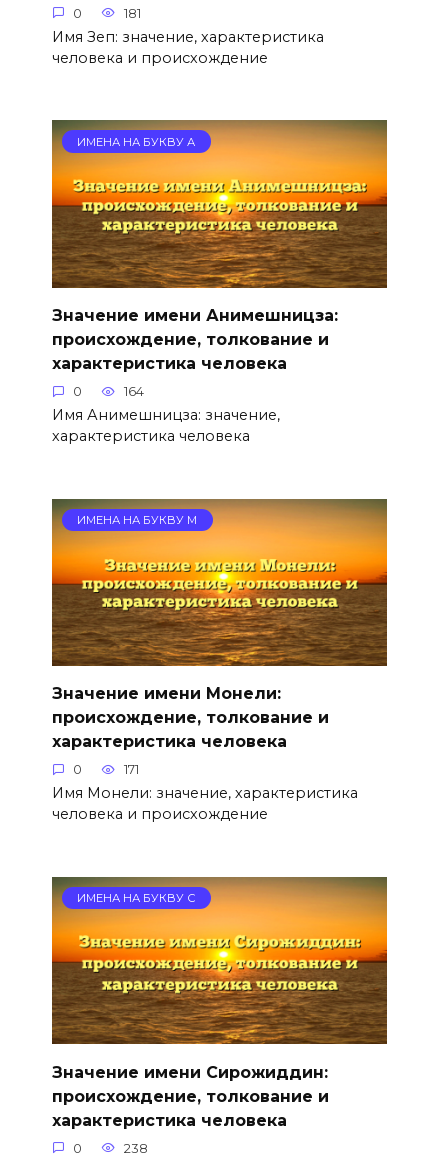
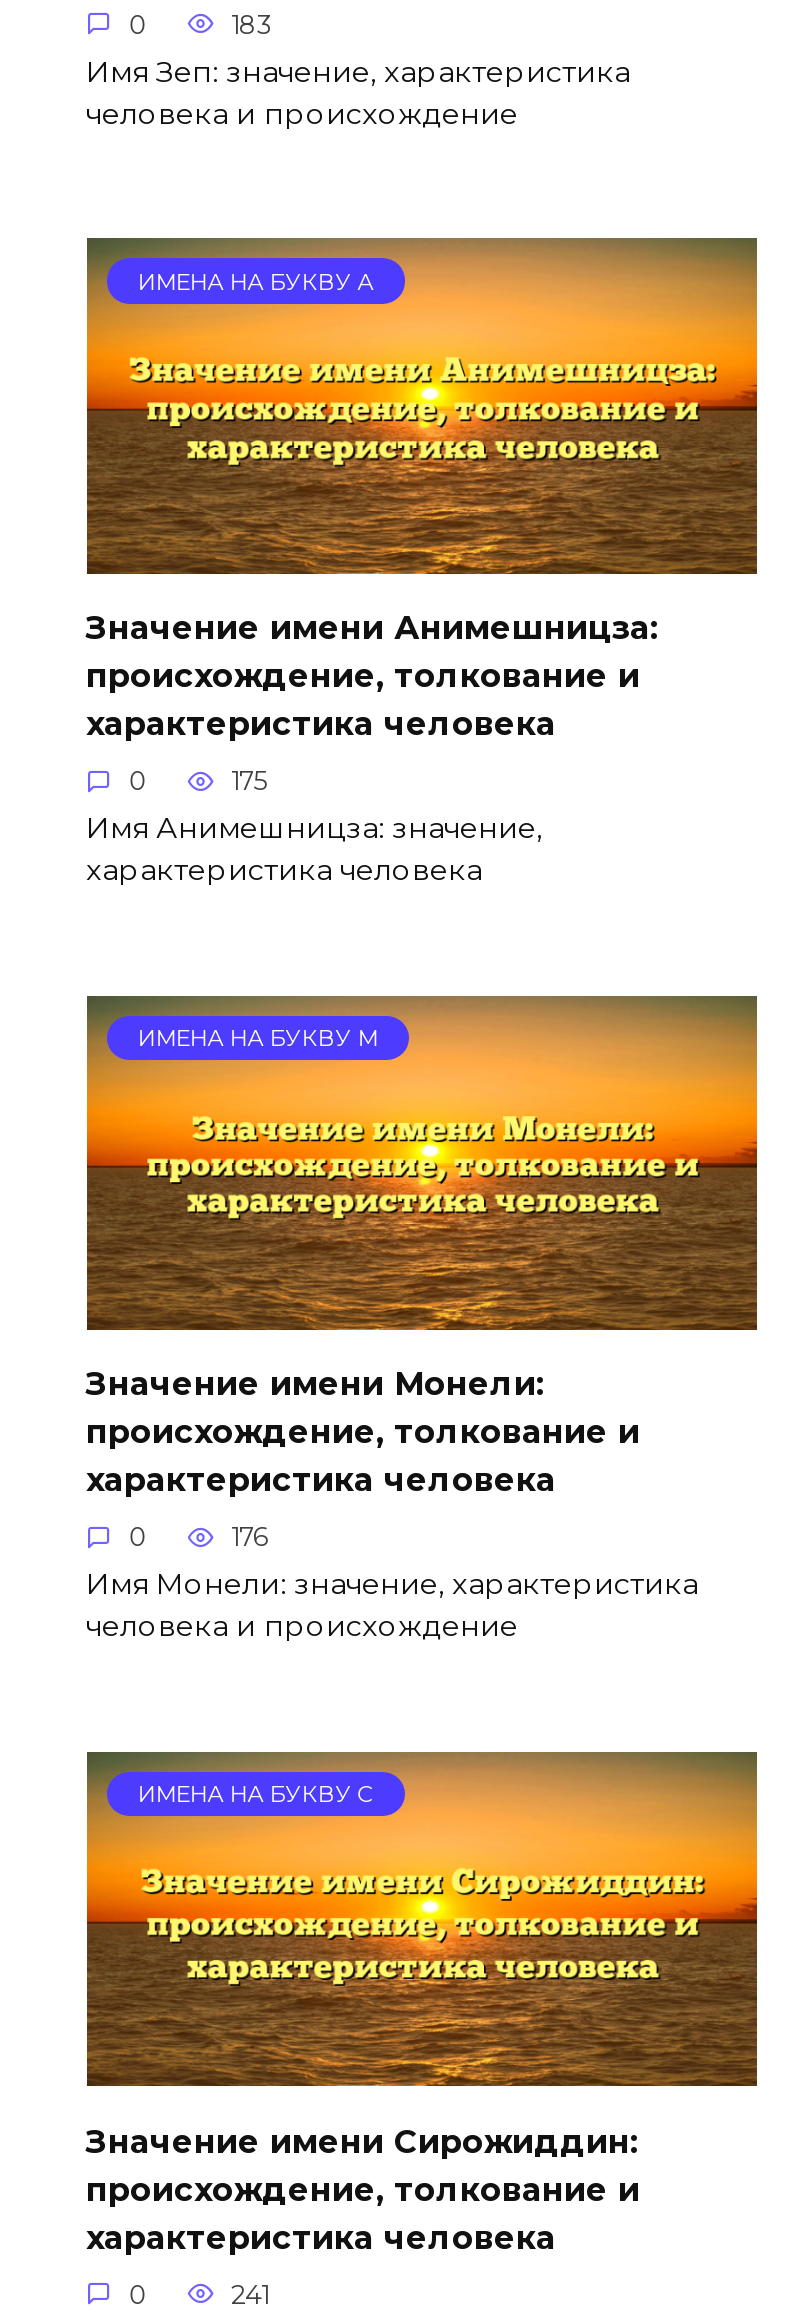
- 181
+ 183

- 164
+ 175

- 171
+ 176

- 238
+ 241
